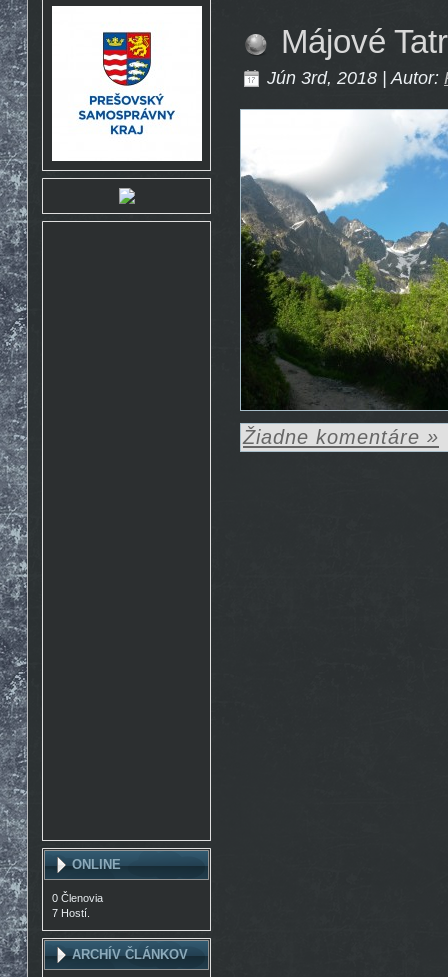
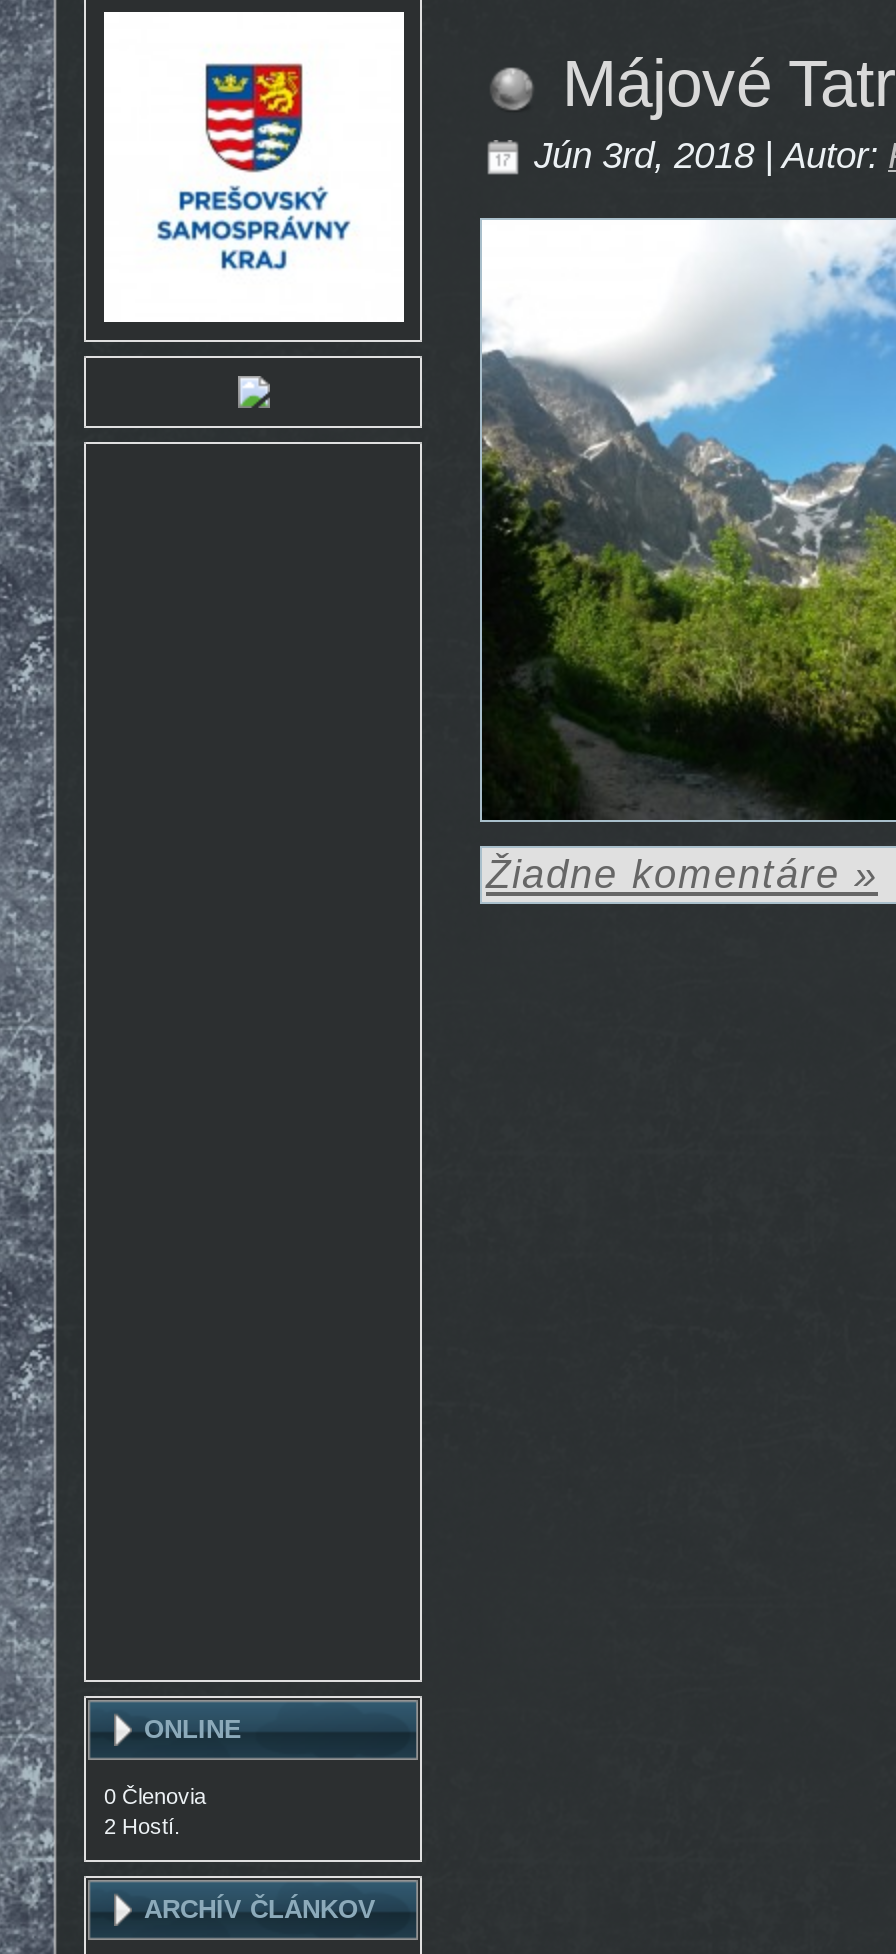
- 7 Hostí.
+ 2 Hostí.
